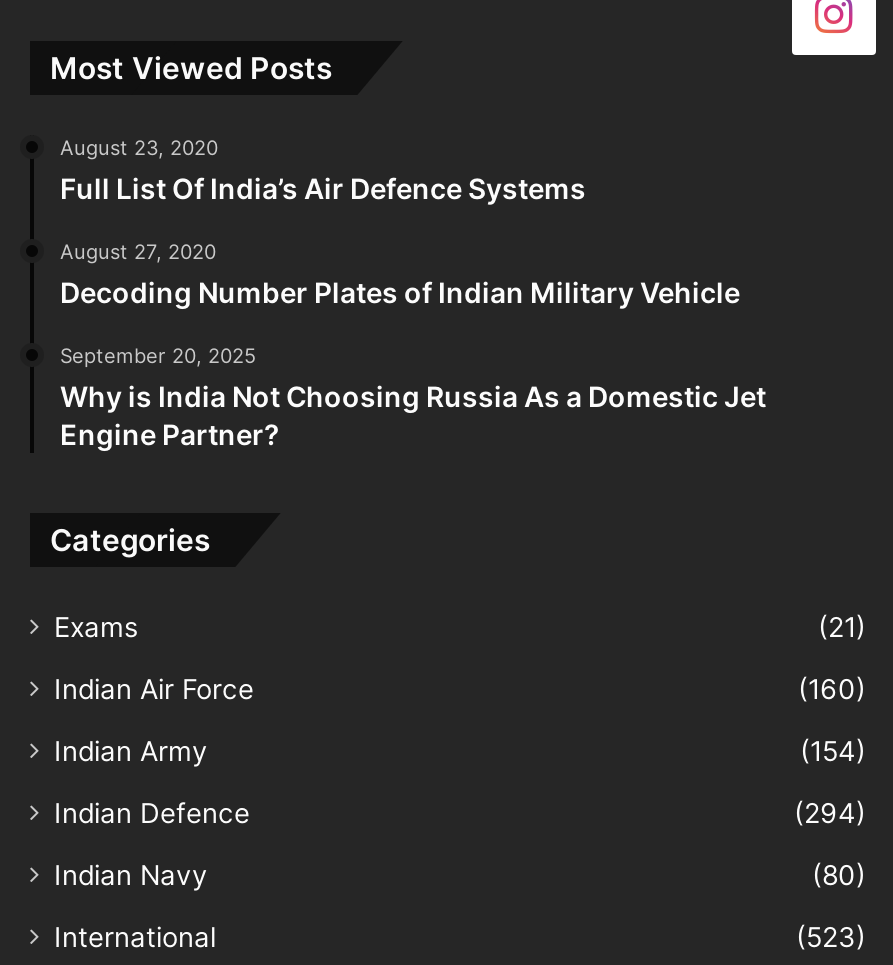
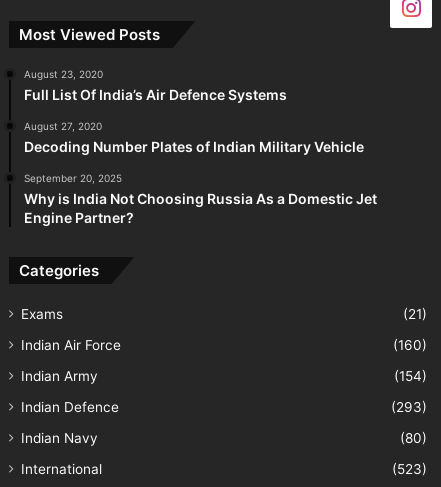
- (294)
+ (293)
